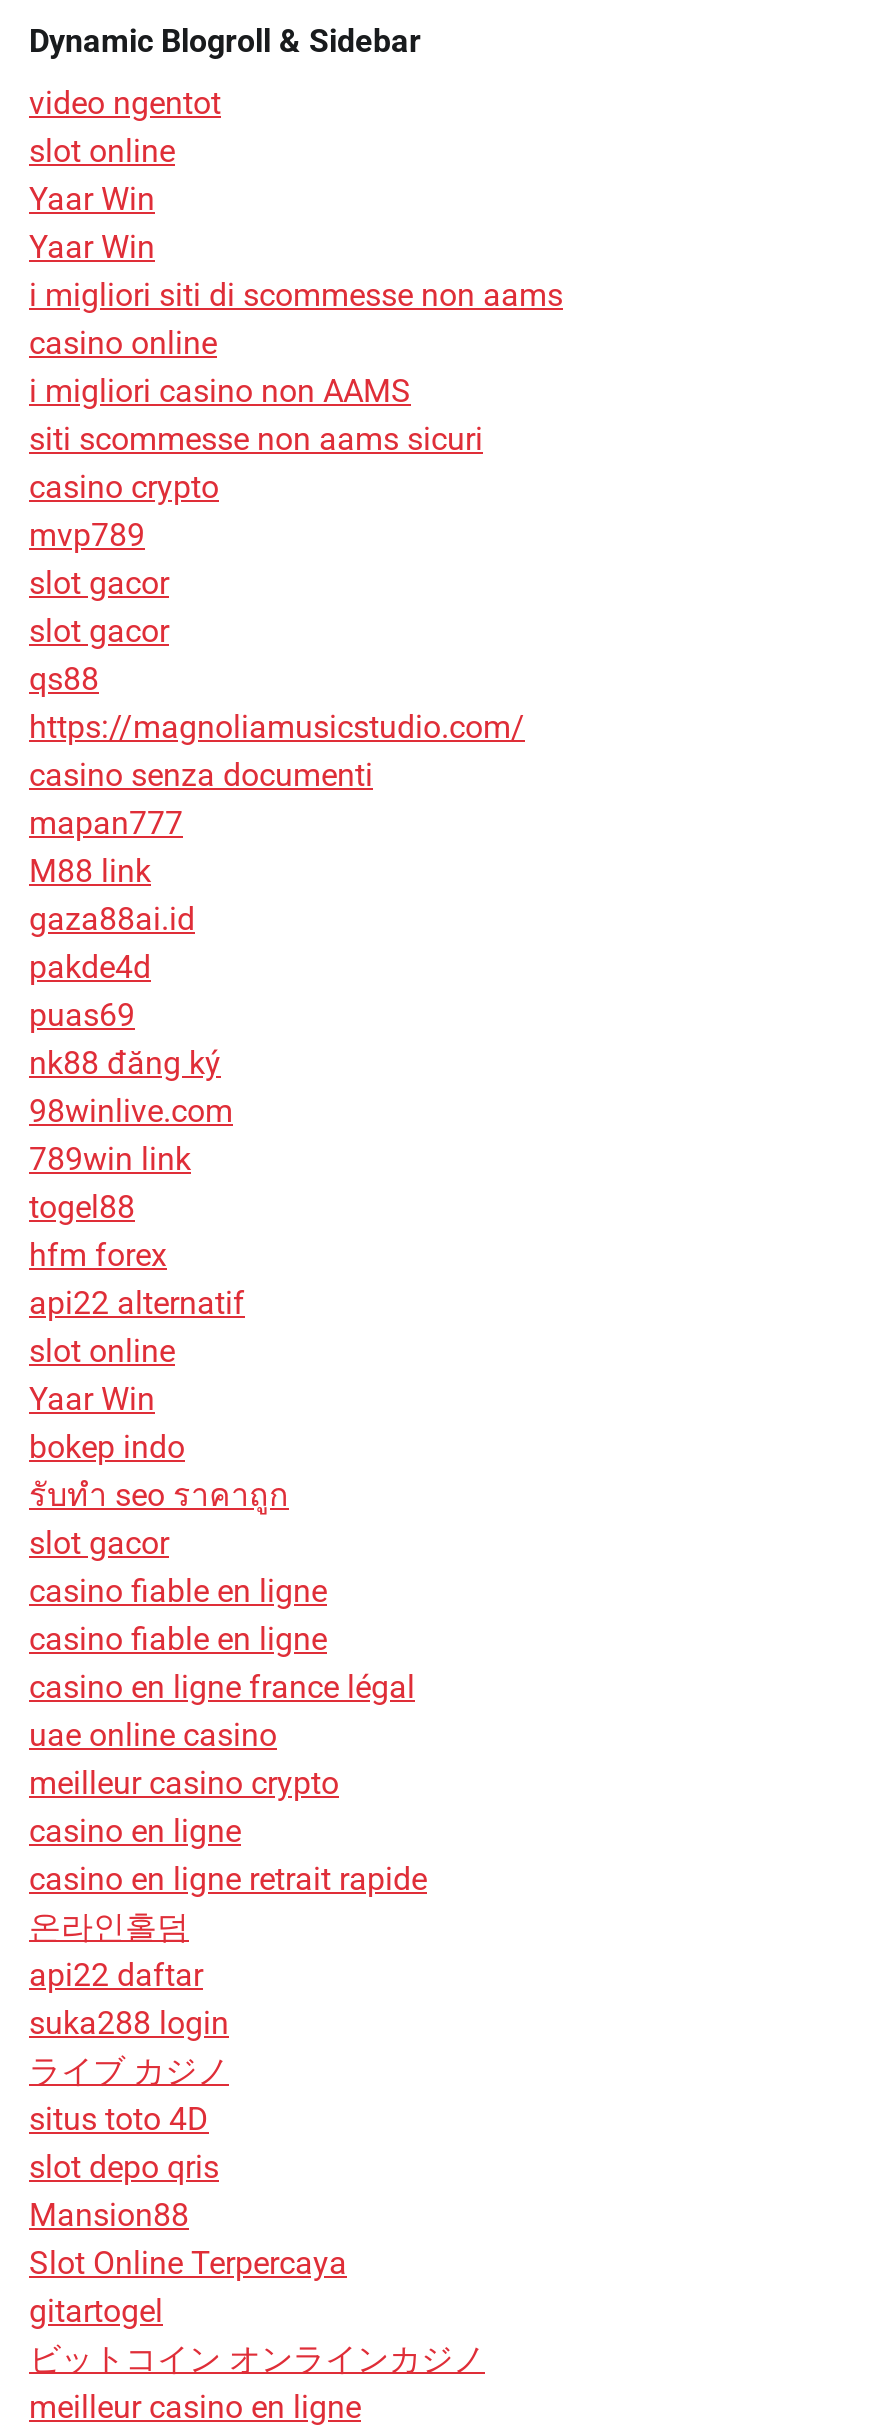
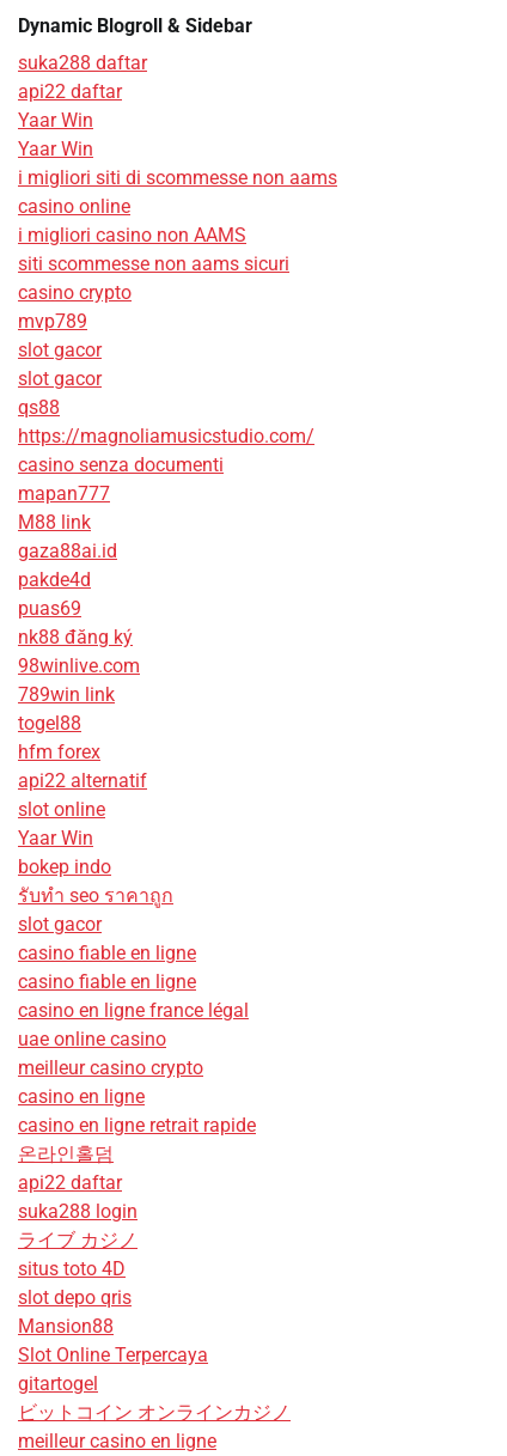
- video ngentot
- slot online
+ suka288 daftar
+ api22 daftar
